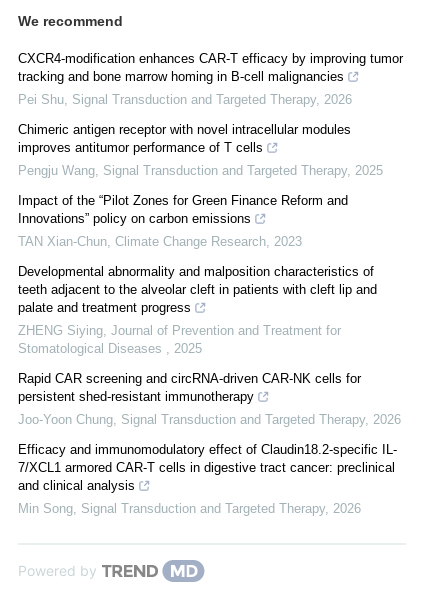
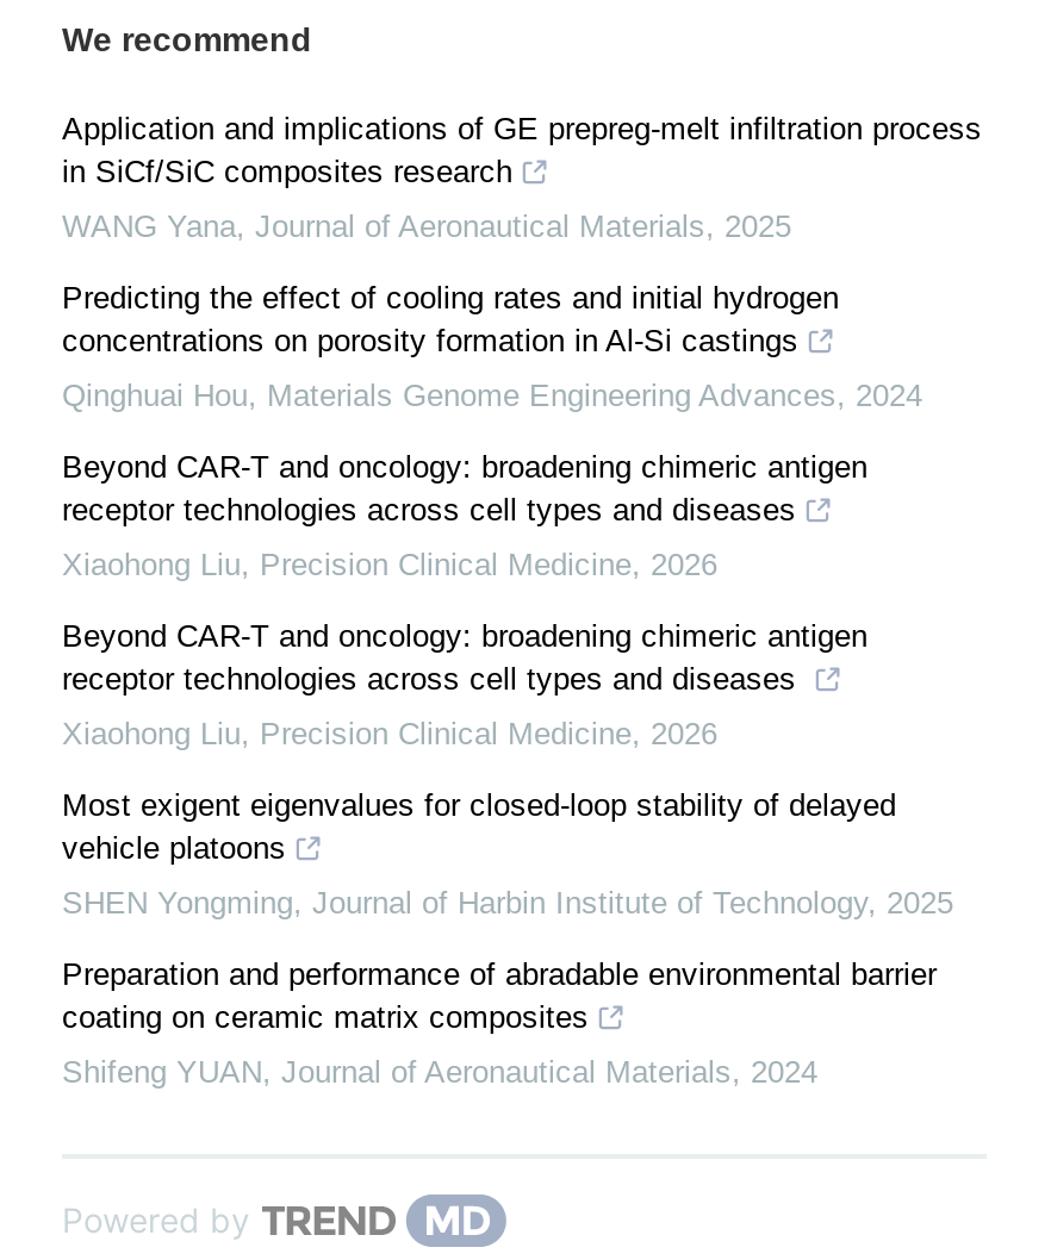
- CXCR4-modification enhances CAR-T efficacy by improving tumor
- tracking and bone marrow homing in B-cell malignancies
+ Application and implications of GE prepreg-melt infiltration process
+ in SiCf/SiC composites research

- Pei Shu, Signal Transduction and Targeted Therapy, 2026
+ WANG Yana, Journal of Aeronautical Materials, 2025

- Chimeric antigen receptor with novel intracellular modules
- improves antitumor performance of T cells
+ Predicting the effect of cooling rates and initial hydrogen
+ concentrations on porosity formation in Al-Si castings

- Pengju Wang, Signal Transduction and Targeted Therapy, 2025
+ Qinghuai Hou, Materials Genome Engineering Advances, 2024

- Impact of the “Pilot Zones for Green Finance Reform and
- Innovations” policy on carbon emissions
+ Beyond CAR-T and oncology: broadening chimeric antigen
+ receptor technologies across cell types and diseases

- TAN Xian-Chun, Climate Change Research, 2023
+ Xiaohong Liu, Precision Clinical Medicine, 2026

- Developmental abnormality and malposition characteristics of
- teeth adjacent to the alveolar cleft in patients with cleft lip and
- palate and treatment progress
+ Beyond CAR-T and oncology: broadening chimeric antigen
+ receptor technologies across cell types and diseases

- ZHENG Siying, Journal of Prevention and Treatment for
- Stomatological Diseases, 2025
+ Xiaohong Liu, Precision Clinical Medicine, 2026

- Rapid CAR screening and circRNA-driven CAR-NK cells for
- persistent shed-resistant immunotherapy
+ Most exigent eigenvalues for closed-loop stability of delayed
+ vehicle platoons

- Joo-Yoon Chung, Signal Transduction and Targeted Therapy, 2026
+ SHEN Yongming, Journal of Harbin Institute of Technology, 2025

- Efficacy and immunomodulatory effect of Claudin18.2-specific IL-
- 7/XCL1 armored CAR-T cells in digestive tract cancer: preclinical
- and clinical analysis
+ Preparation and performance of abradable environmental barrier
+ coating on ceramic matrix composites

- Min Song, Signal Transduction and Targeted Therapy, 2026
+ Shifeng YUAN, Journal of Aeronautical Materials, 2024
